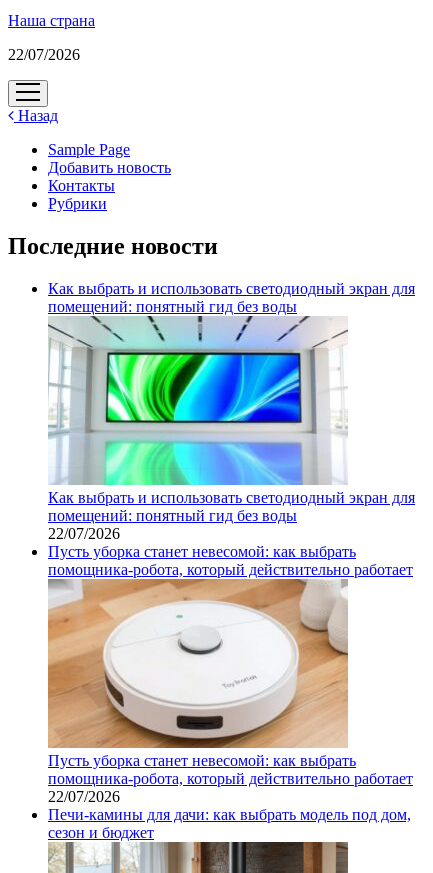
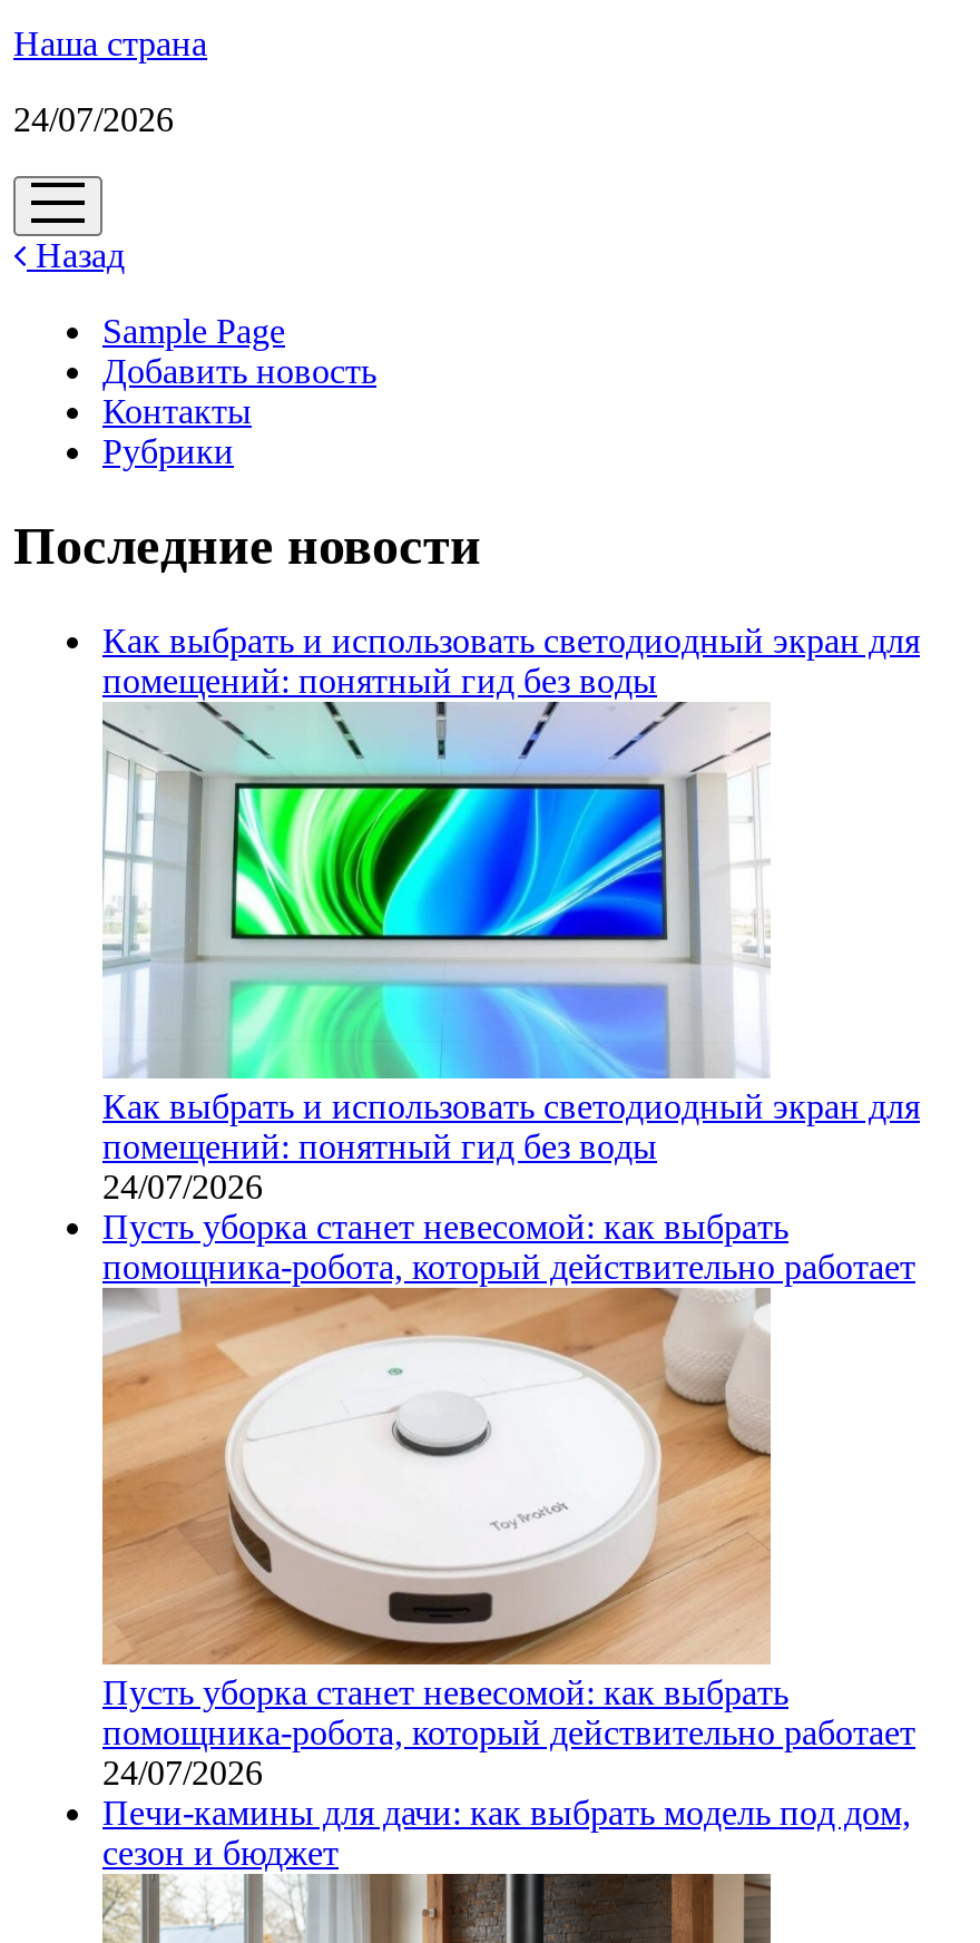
- 22/07/2026
+ 24/07/2026

- 22/07/2026
+ 24/07/2026

- 22/07/2026
+ 24/07/2026
